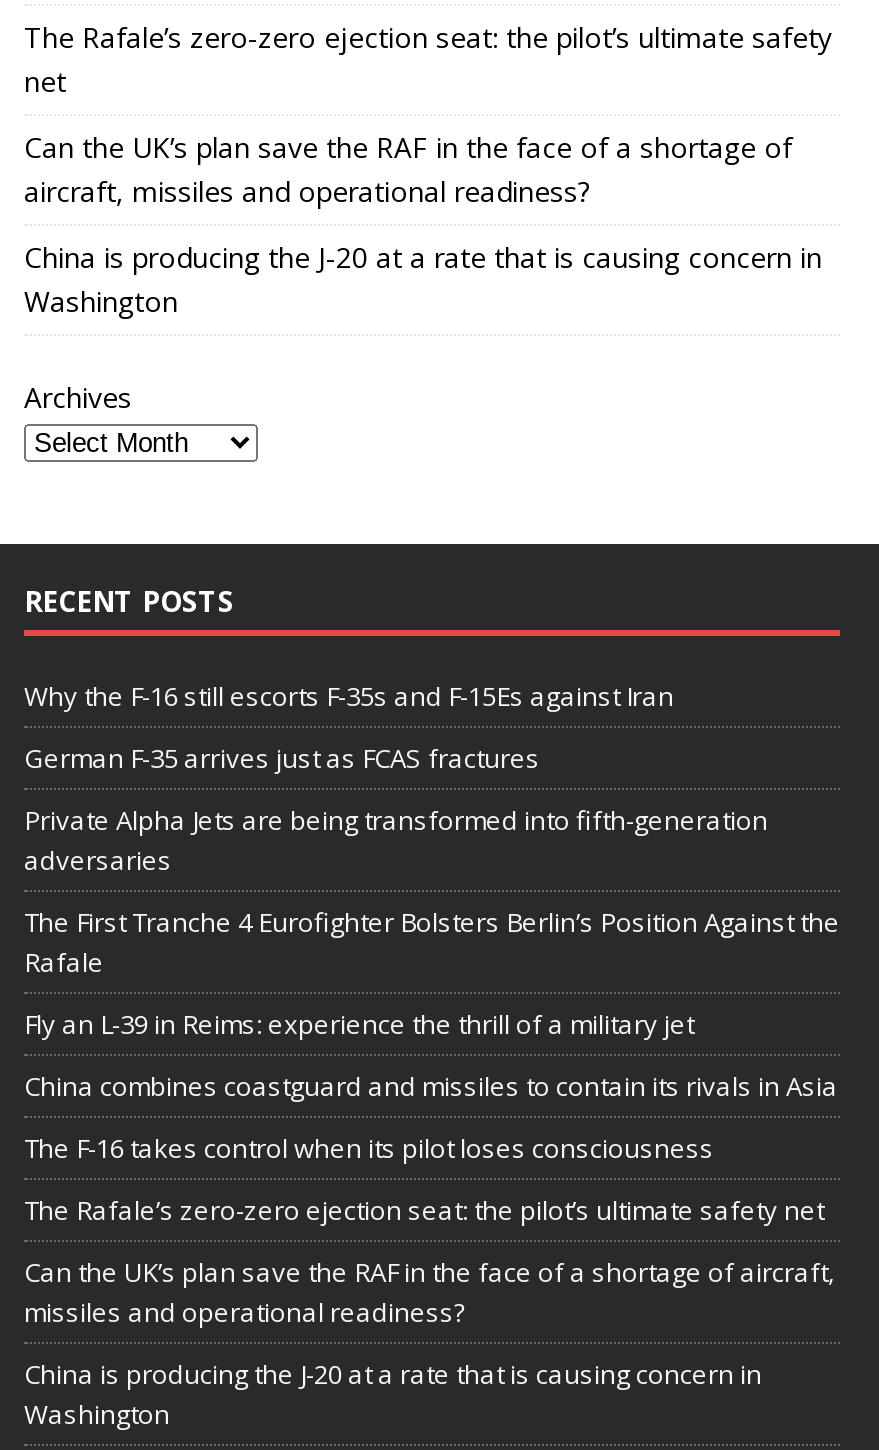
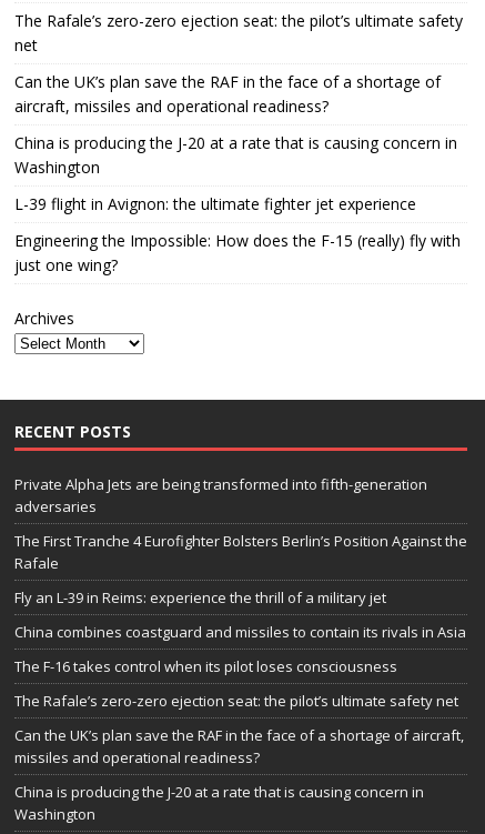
+ L-39 flight in Avignon: the ultimate fighter jet experience
+ Engineering the Impossible: How does the F-15 (really) fly with
+ just one wing?

moved down: Archives | RECENT POSTS

- Why the F-16 still escorts F-35s and F-15Es against Iran
- German F-35 arrives just as FCAS fractures
